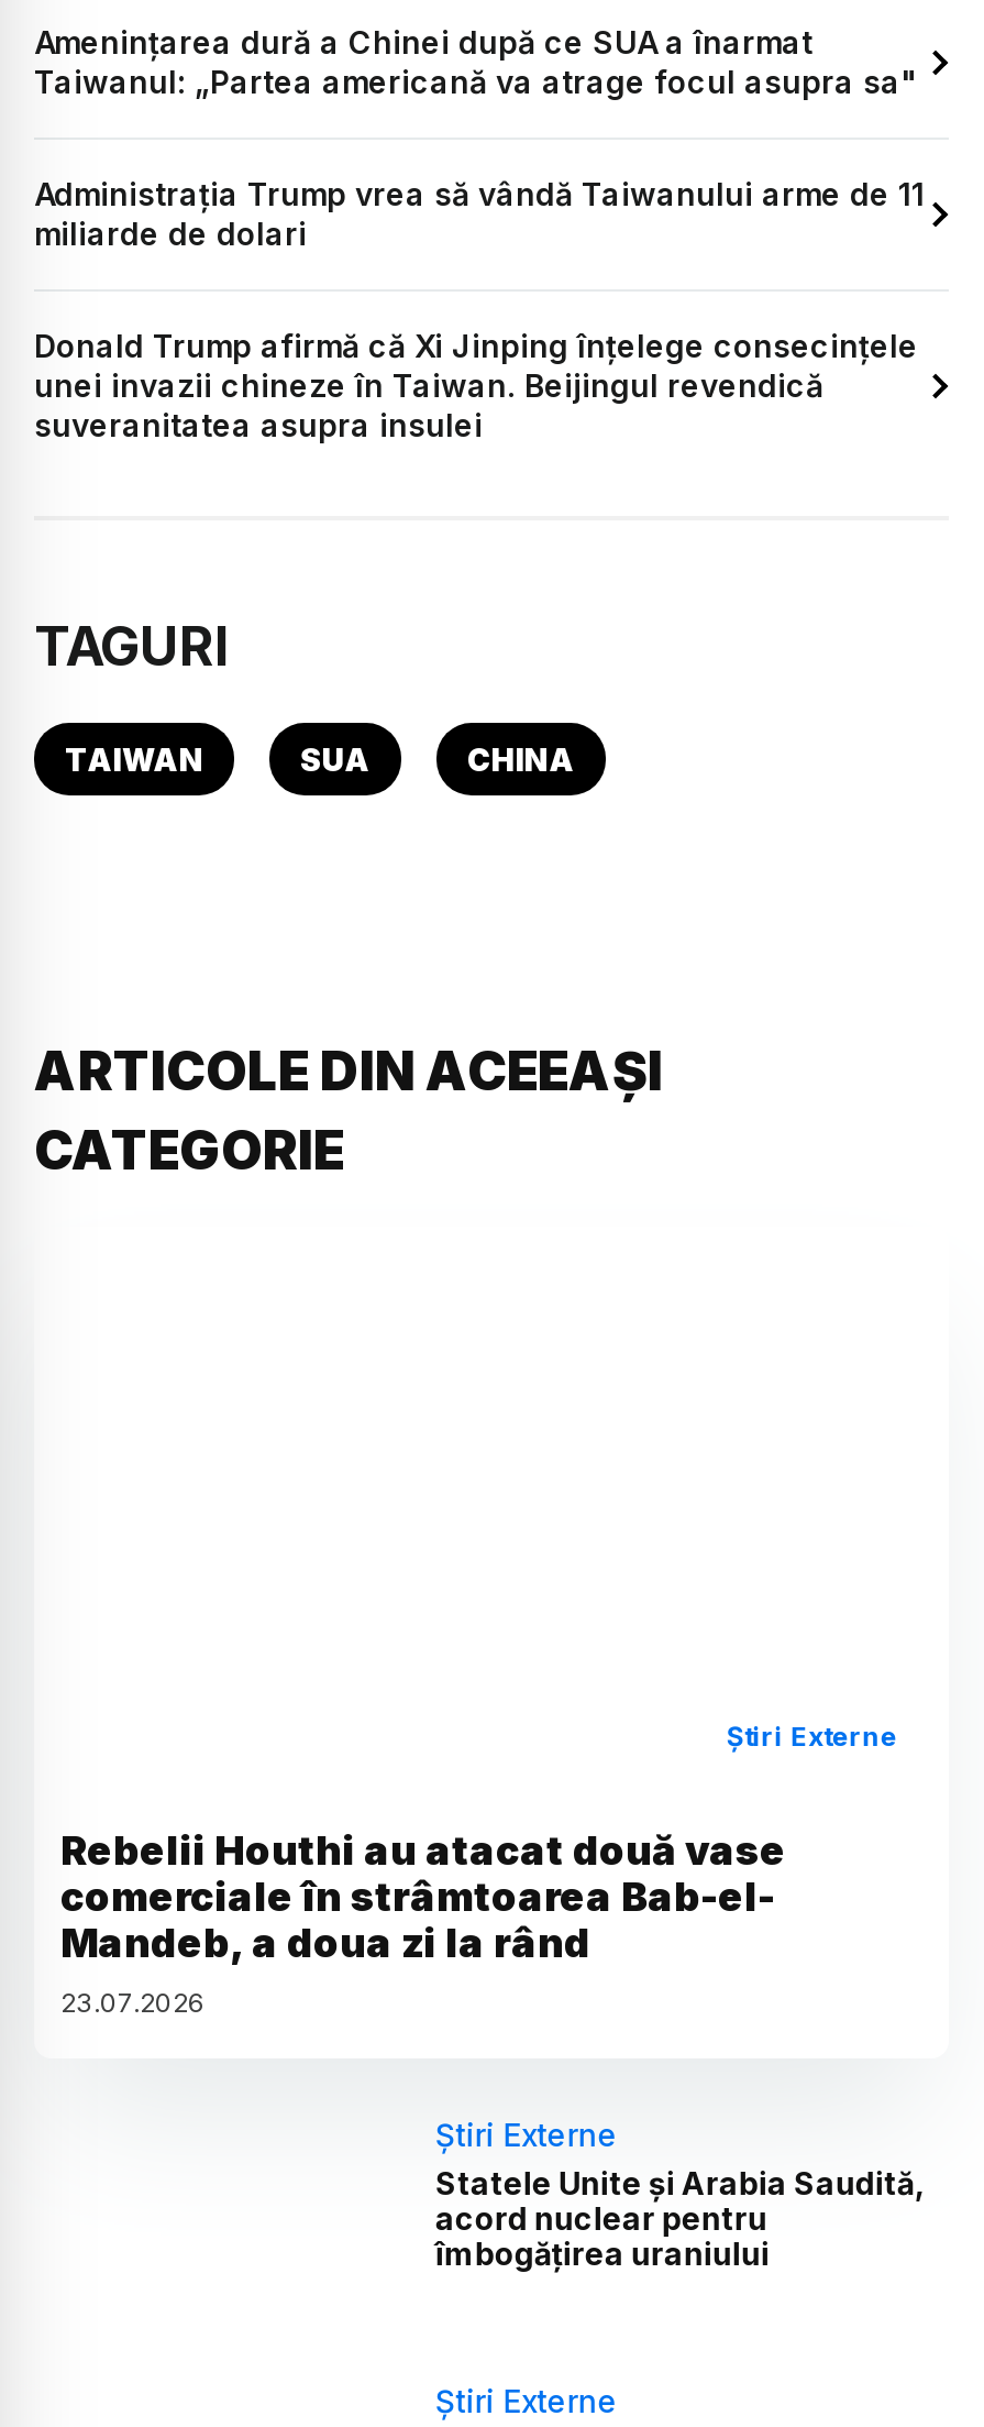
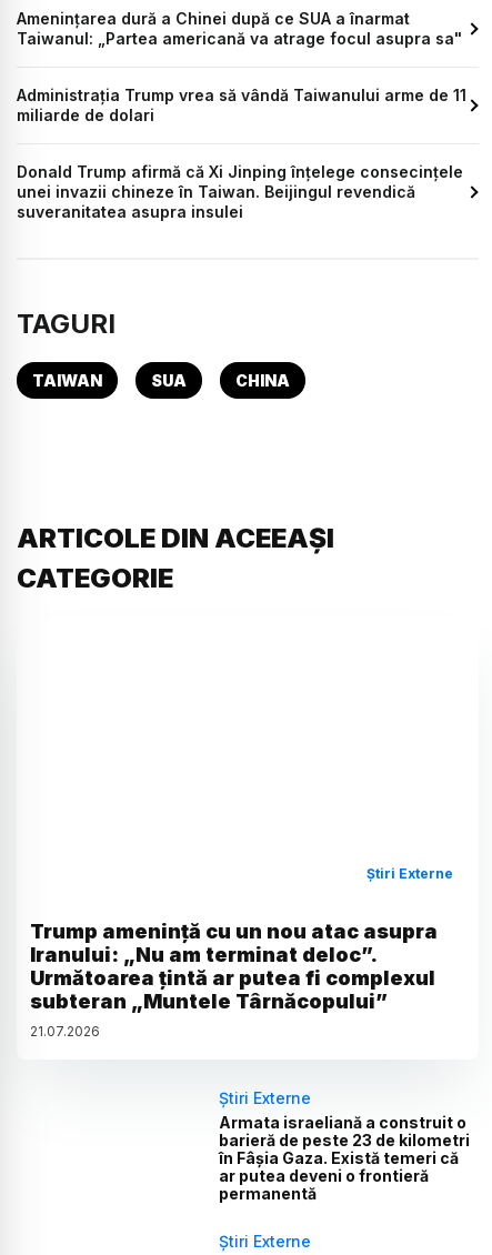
- Rebelii Houthi au atacat două vase
- comerciale în strâmtoarea Bab-el-
- Mandeb, a doua zi la rând
- 23.07.2026
+ Trump amenință cu un nou atac asupra
+ Iranului: „Nu am terminat deloc”.
+ Următoarea țintă ar putea fi complexul
+ subteran „Muntele Târnăcopului”
+ 21.07.2026

- Statele Unite și Arabia Saudită,
- acord nuclear pentru
- îmbogățirea uraniului
+ Armata israeliană a construit o
+ barieră de peste 23 de kilometri
+ în Fâșia Gaza. Există temeri că
+ ar putea deveni o frontieră
+ permanentă
